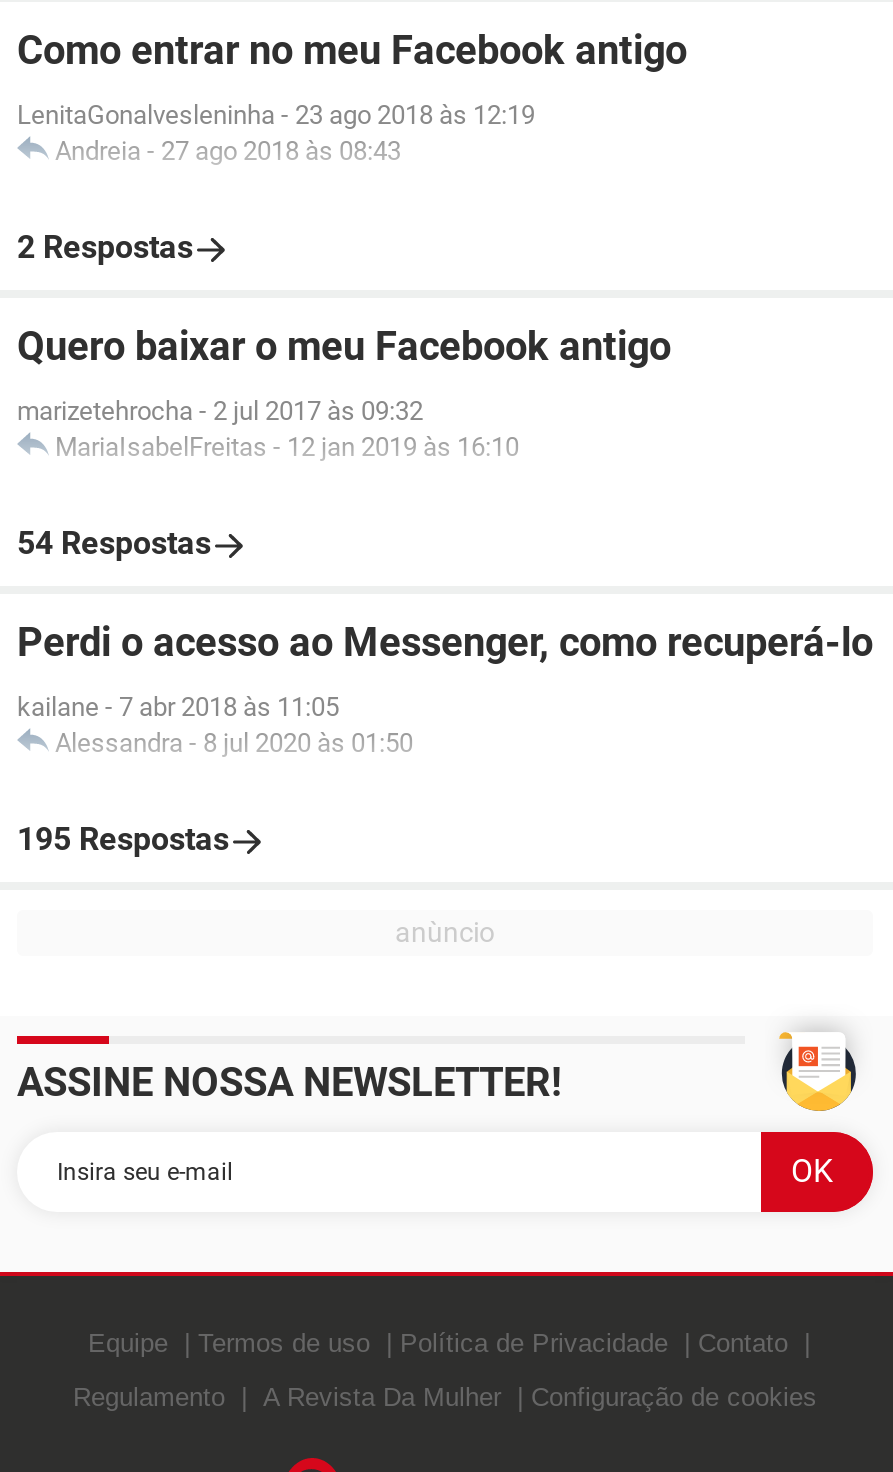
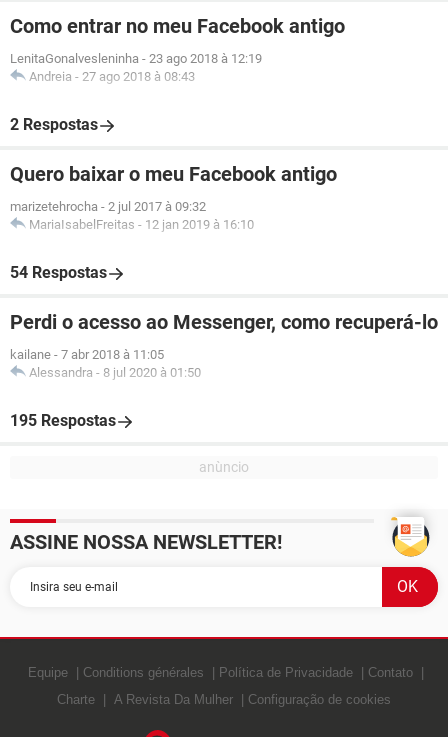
- LenitaGonalvesleninha - 23 ago 2018 às 12:19
+ LenitaGonalvesleninha - 23 ago 2018 à 12:19

- Andreia - 27 ago 2018 às 08:43
+ Andreia - 27 ago 2018 à 08:43

- marizetehrocha - 2 jul 2017 às 09:32
+ marizetehrocha - 2 jul 2017 à 09:32

- MariaIsabelFreitas - 12 jan 2019 às 16:10
+ MariaIsabelFreitas - 12 jan 2019 à 16:10

- kailane - 7 abr 2018 às 11:05
+ kailane - 7 abr 2018 à 11:05

- Alessandra - 8 jul 2020 às 01:50
+ Alessandra - 8 jul 2020 à 01:50

- Termos de uso
+ Conditions générales

- Regulamento
+ Charte
